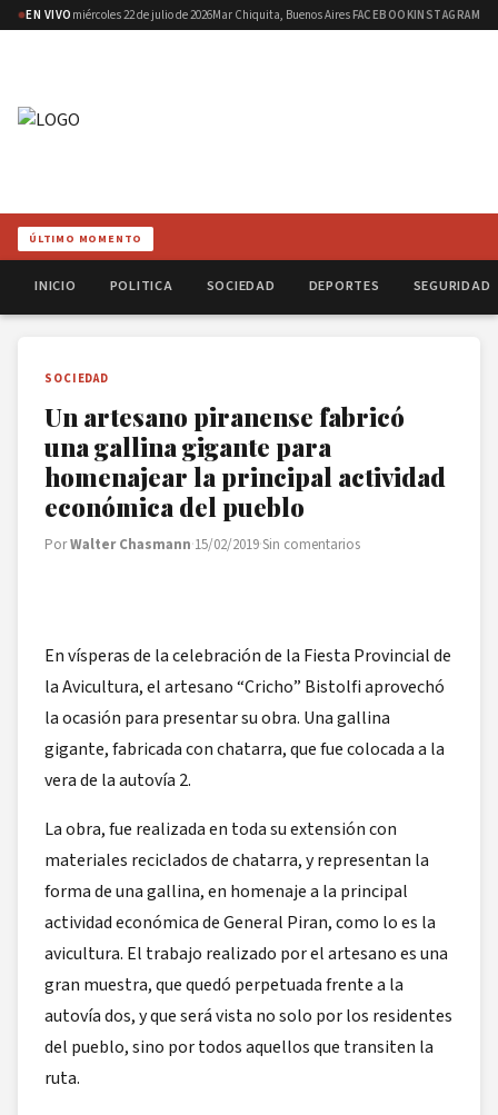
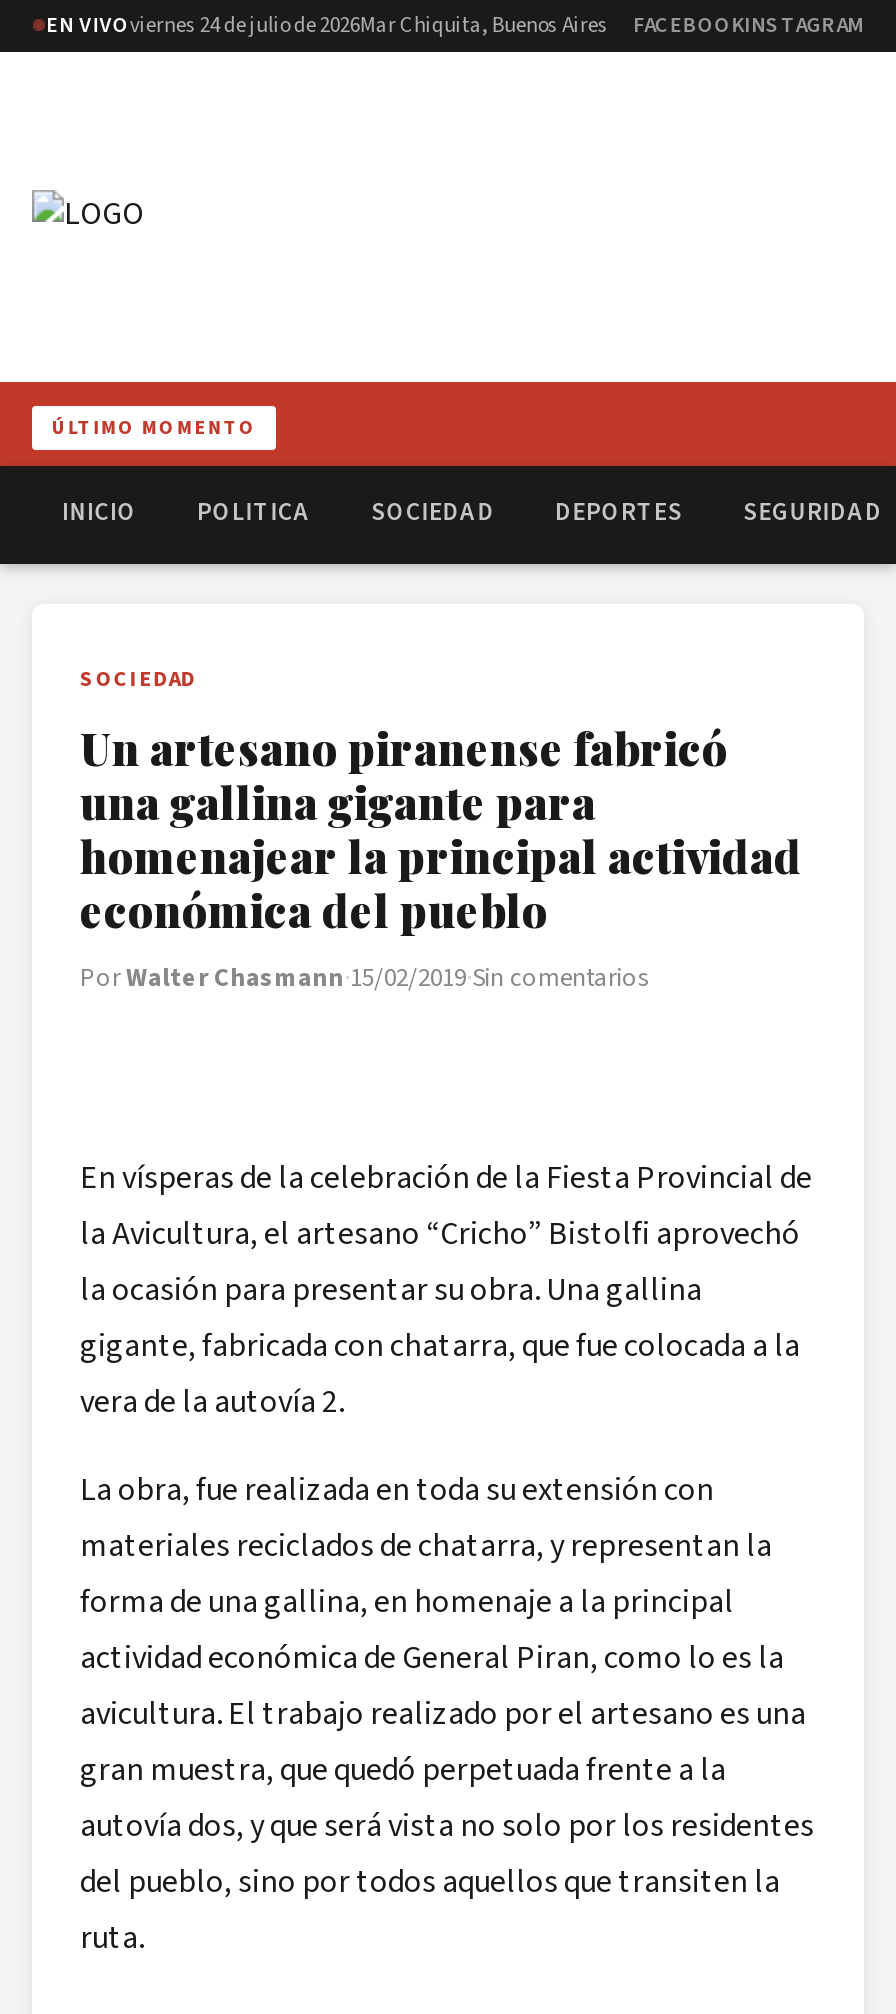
- EN VIVO miércoles 22 de julio de 2026Mar Chiquita, Buenos Aires FACEBOOKINSTAGRAM
+ EN VIVOviernes 24 de julio de 2026Mar Chiquita, Buenos Aires
+ FACEBOOKINSTAGRAM
